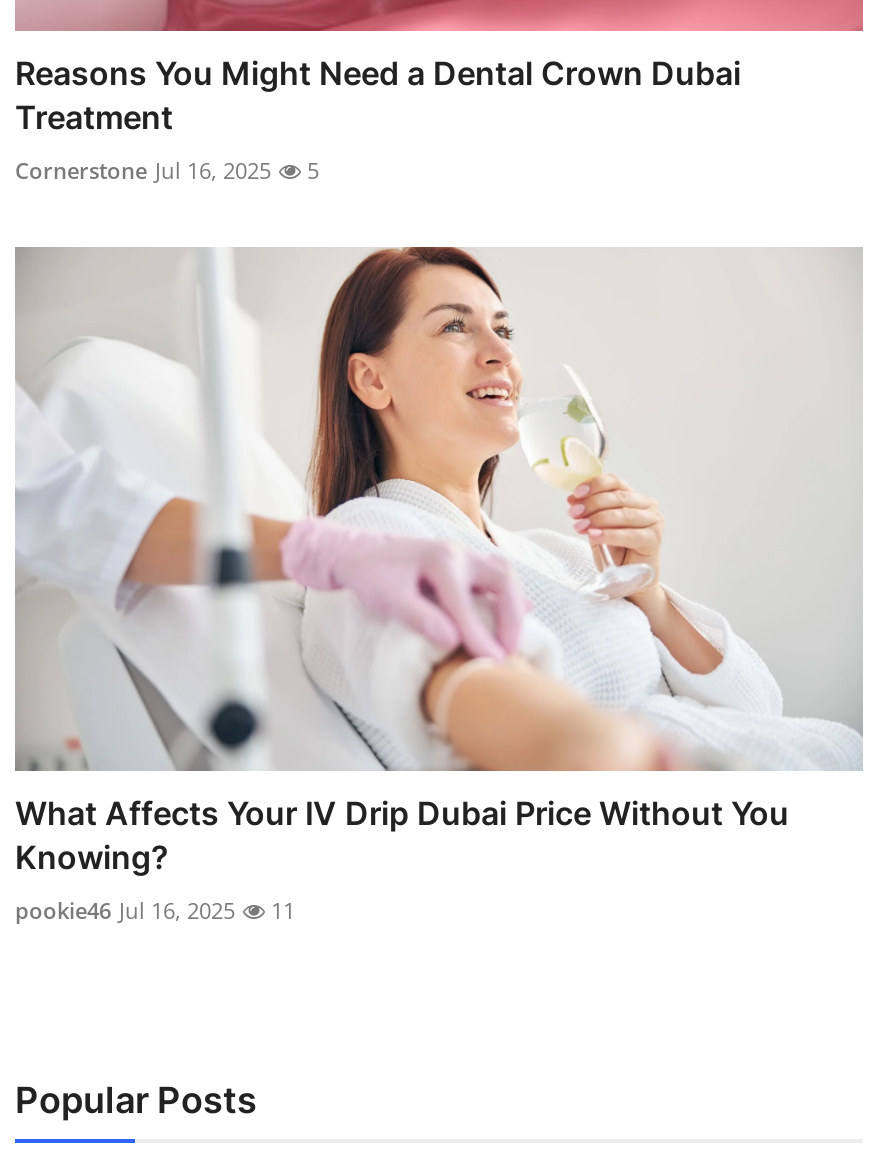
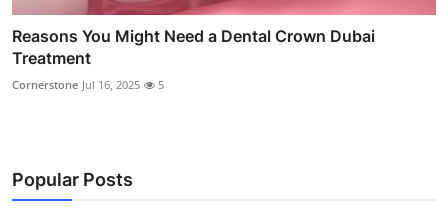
- [image]
- What Affects Your IV Drip Dubai Price Without You
- Knowing?
- pookie46 Jul 16, 2025
- 11
